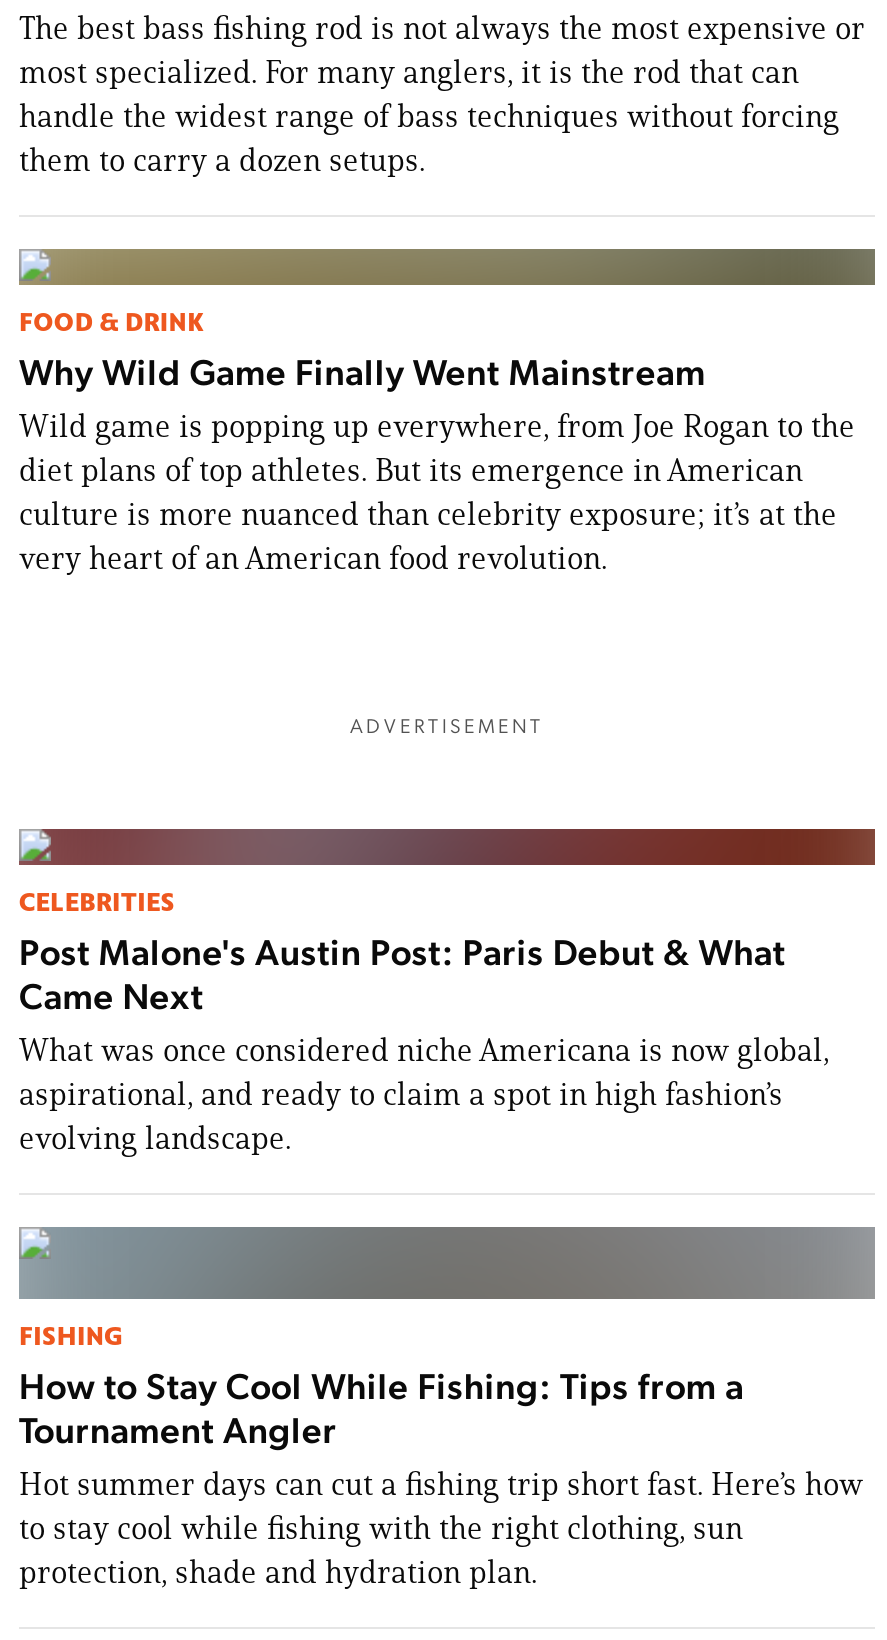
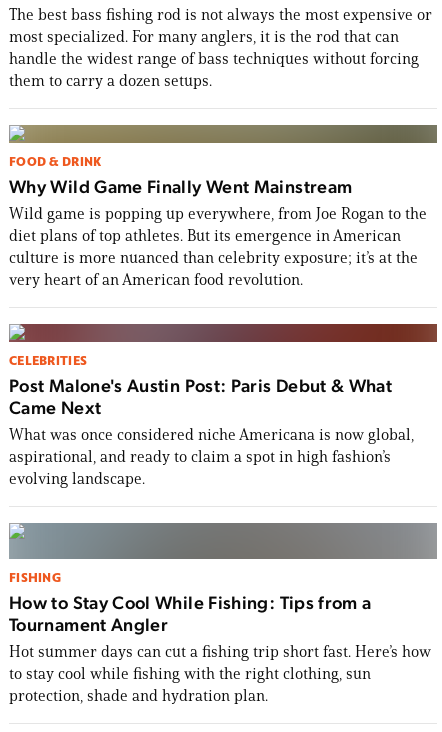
- ADVERTISEMENT
